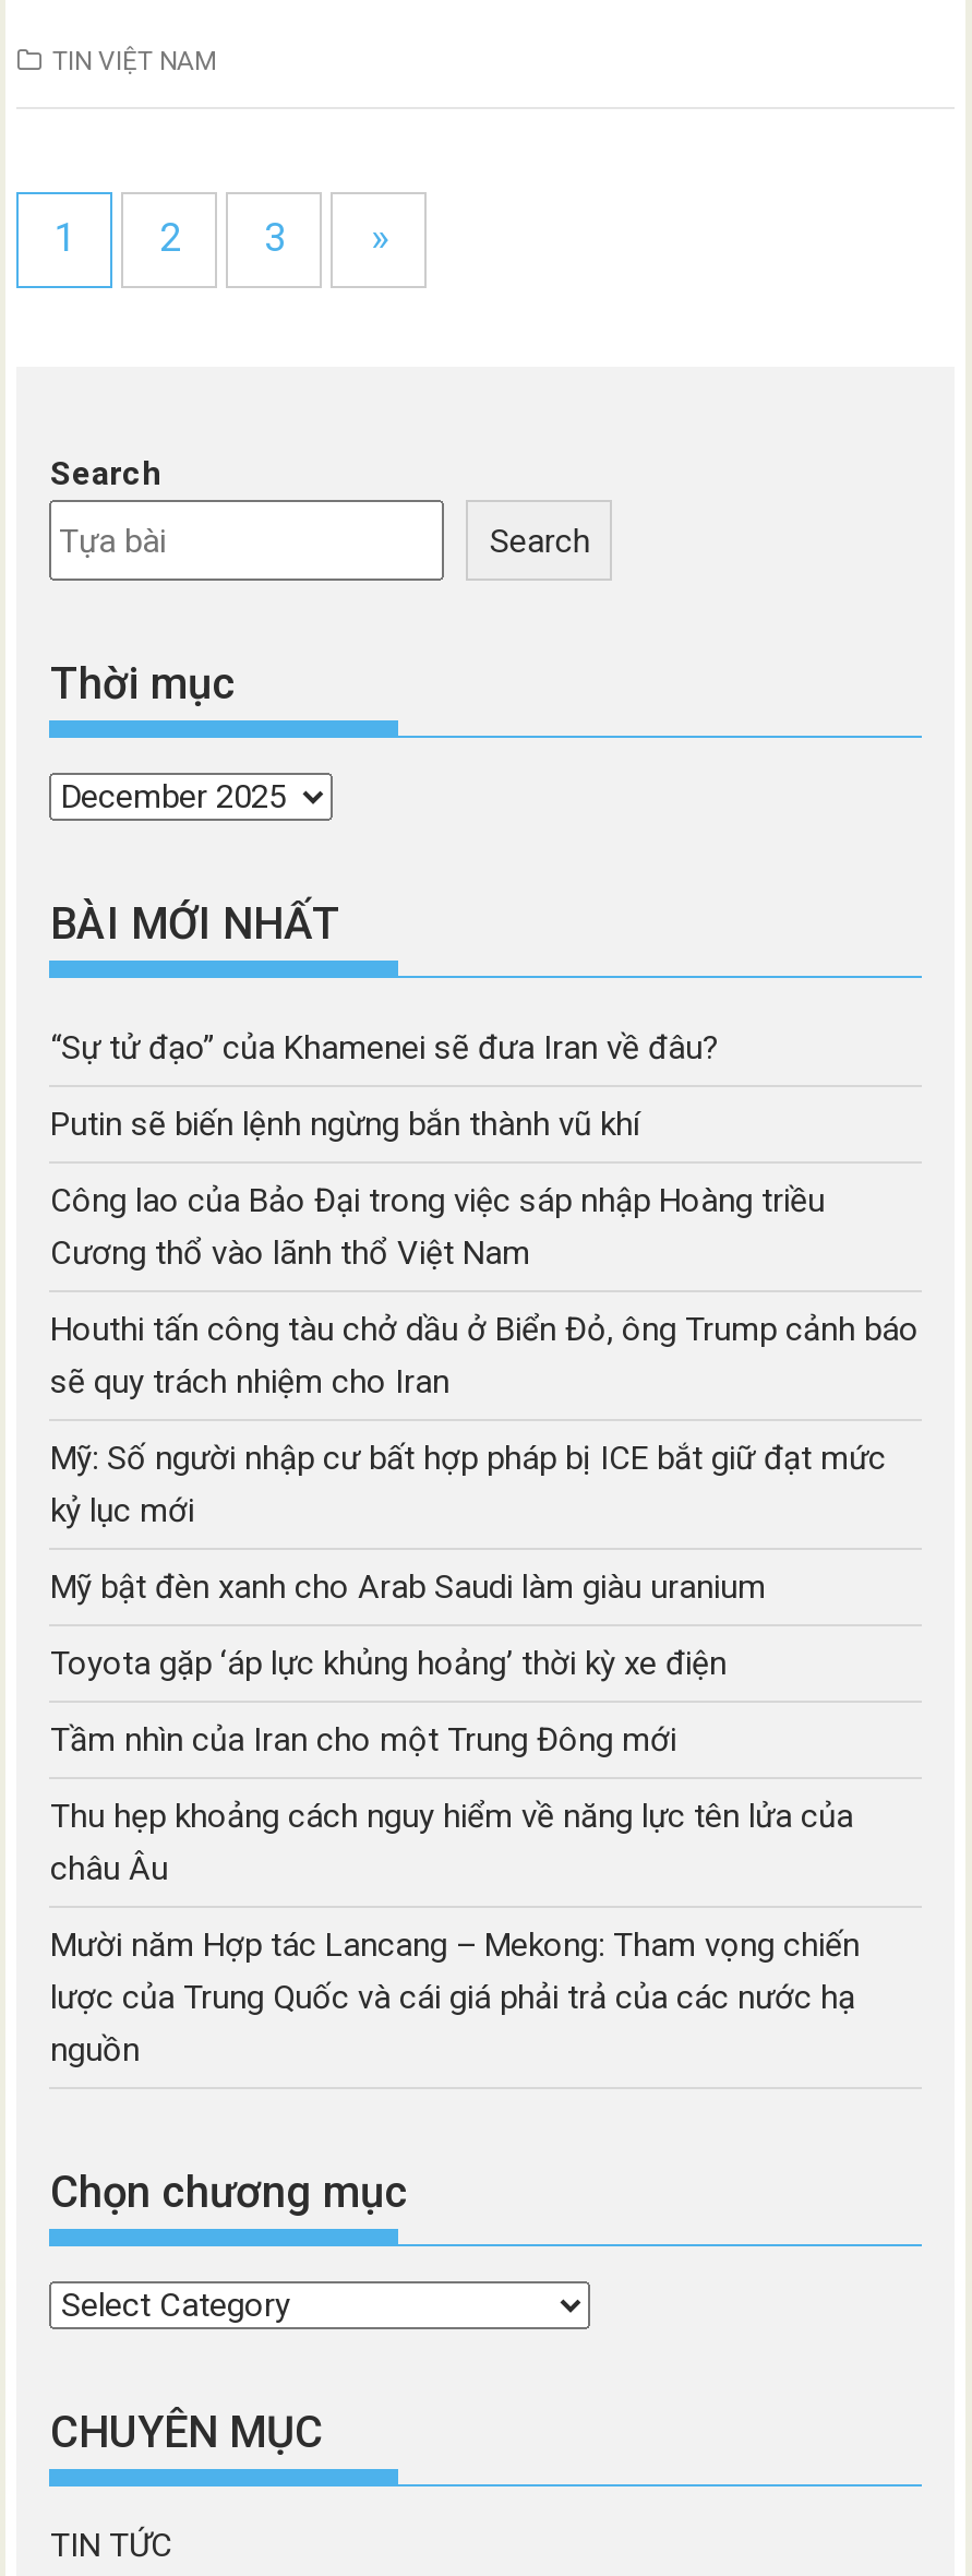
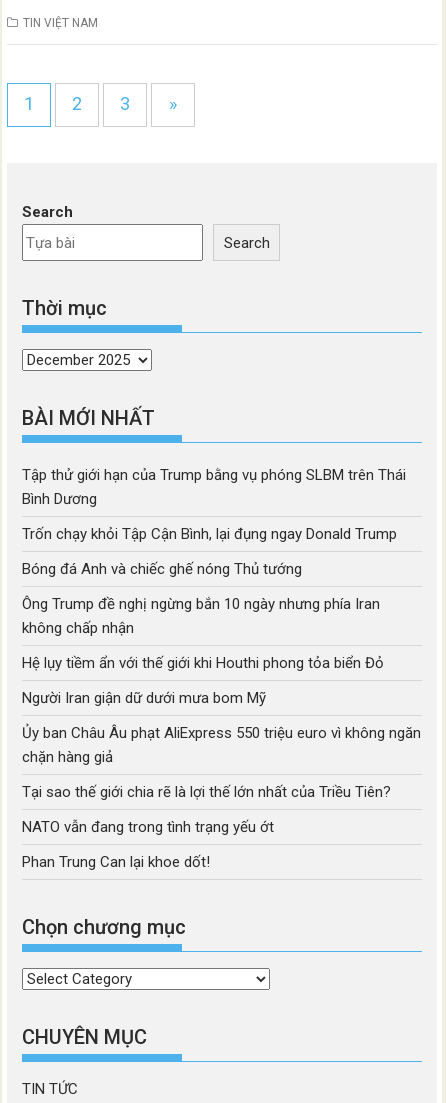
- “Sự tử đạo” của Khamenei sẽ đưa Iran về đâu?
+ Tập thử giới hạn của Trump bằng vụ phóng SLBM trên Thái
+ Bình Dương

- Putin sẽ biến lệnh ngừng bắn thành vũ khí
+ Trốn chạy khỏi Tập Cận Bình, lại đụng ngay Donald Trump

- Công lao của Bảo Đại trong việc sáp nhập Hoàng triều
- Cương thổ vào lãnh thổ Việt Nam
+ Bóng đá Anh và chiếc ghế nóng Thủ tướng

- Houthi tấn công tàu chở dầu ở Biển Đỏ, ông Trump cảnh báo
- sẽ quy trách nhiệm cho Iran
+ Ông Trump đề nghị ngừng bắn 10 ngày nhưng phía Iran
+ không chấp nhận

- Mỹ: Số người nhập cư bất hợp pháp bị ICE bắt giữ đạt mức
- kỷ lục mới
+ Hệ lụy tiềm ẩn với thế giới khi Houthi phong tỏa biển Đỏ

- Mỹ bật đèn xanh cho Arab Saudi làm giàu uranium
+ Người Iran giận dữ dưới mưa bom Mỹ

- Toyota gặp ‘áp lực khủng hoảng’ thời kỳ xe điện
+ Ủy ban Châu Âu phạt AliExpress 550 triệu euro vì không ngăn
+ chặn hàng giả

- Tầm nhìn của Iran cho một Trung Đông mới
+ Tại sao thế giới chia rẽ là lợi thế lớn nhất của Triều Tiên?

- Thu hẹp khoảng cách nguy hiểm về năng lực tên lửa của
- châu Âu
+ NATO vẫn đang trong tình trạng yếu ớt

- Mười năm Hợp tác Lancang – Mekong: Tham vọng chiến
- lược của Trung Quốc và cái giá phải trả của các nước hạ
- nguồn
+ Phan Trung Can lại khoe dốt!
